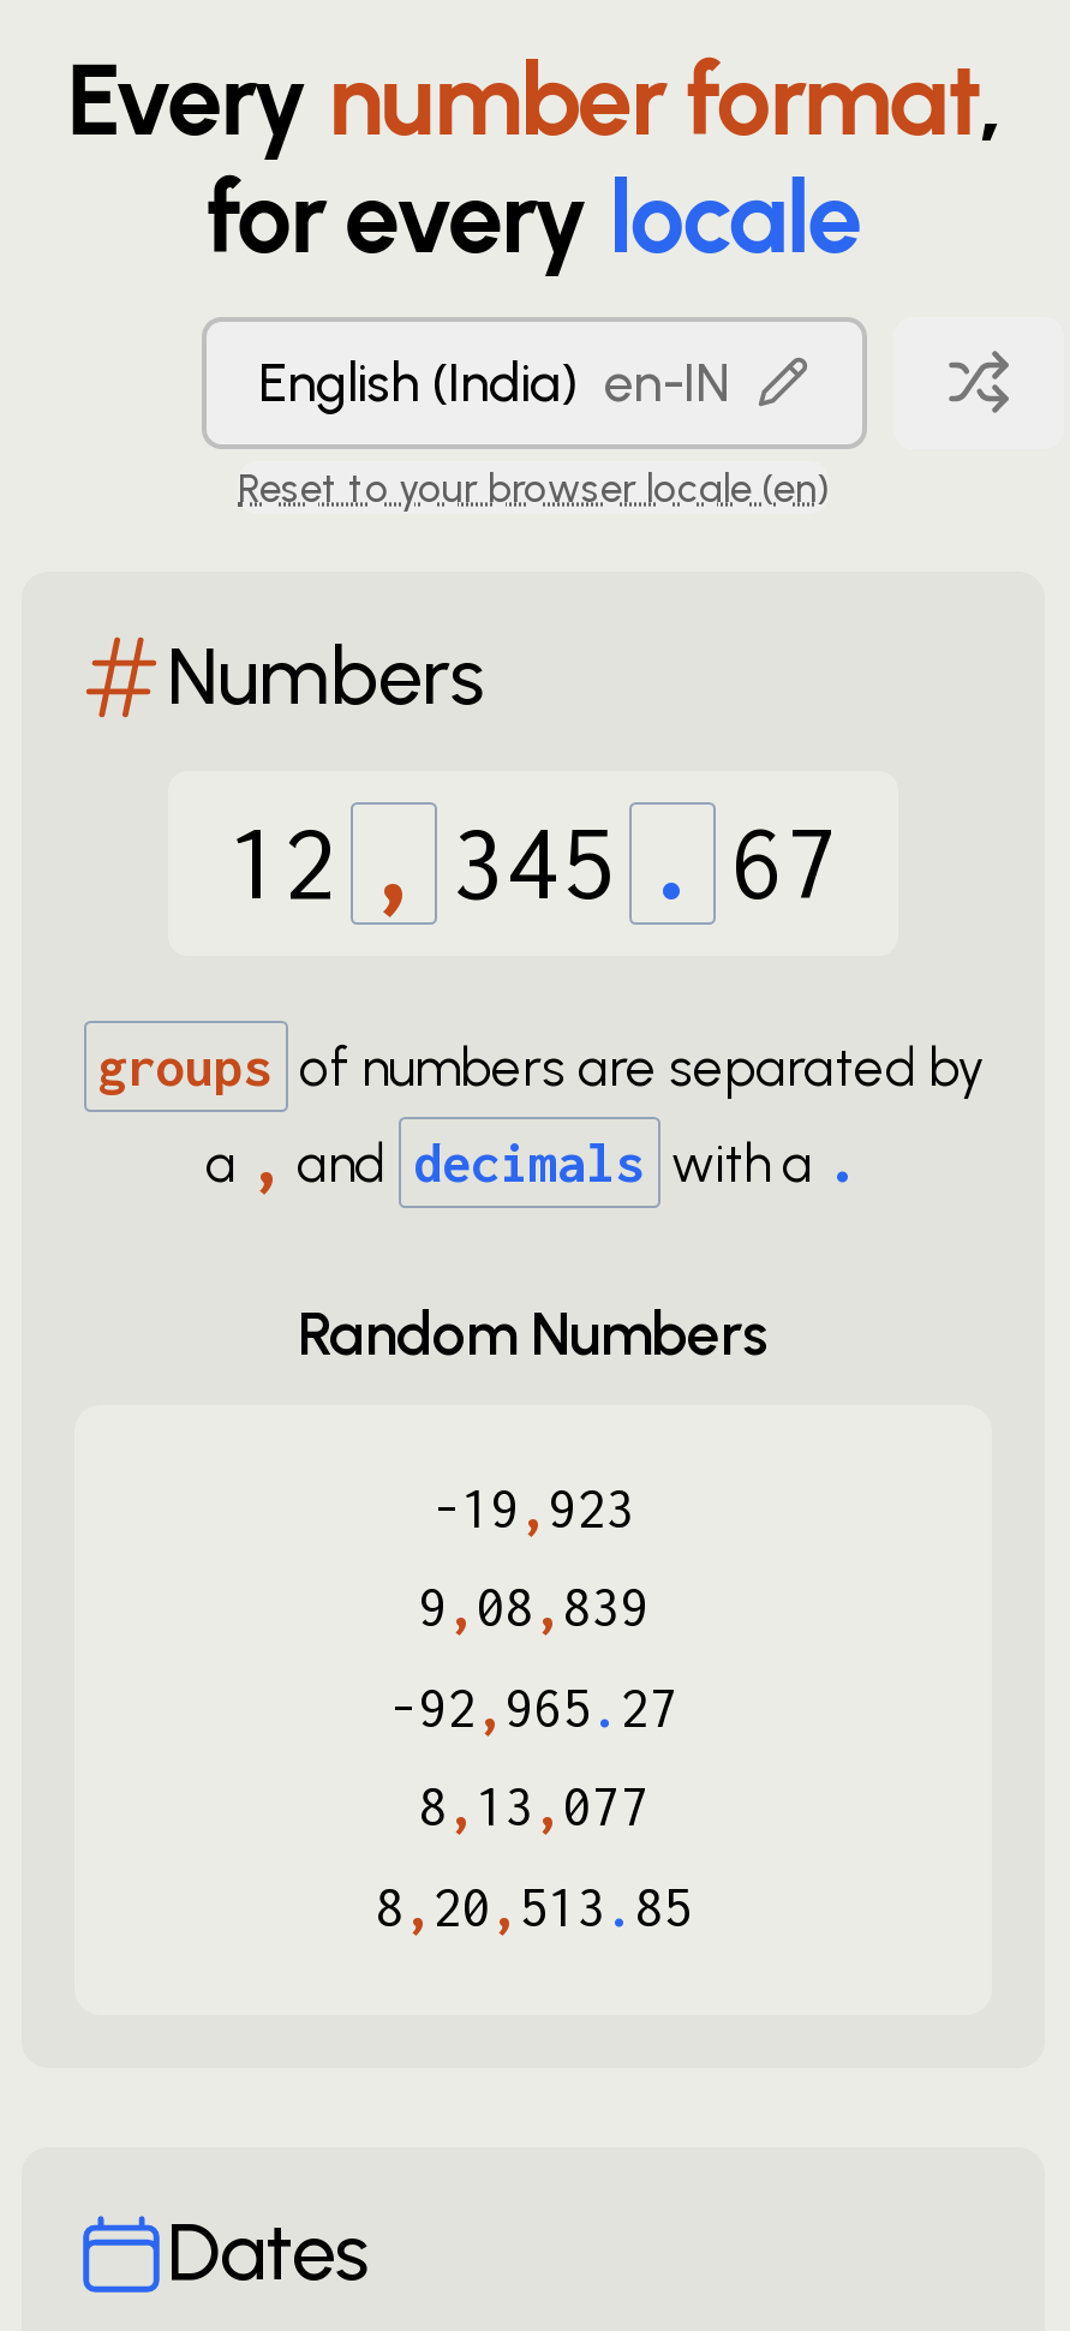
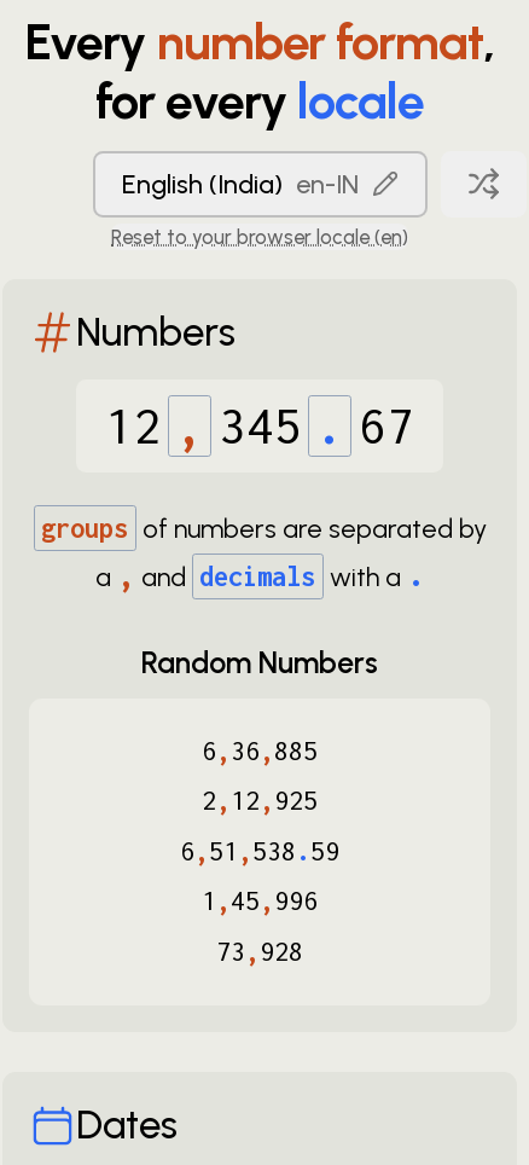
- - 19, 923
+ 6, 36, 885

- 9, 08, 839
+ 2, 12, 925

- -92, 965. 27
+ 6,51, 538. 59

- 8, 13, 077
+ 1, 45, 996

- 8, 20, 513. 85
+ 73, 928
